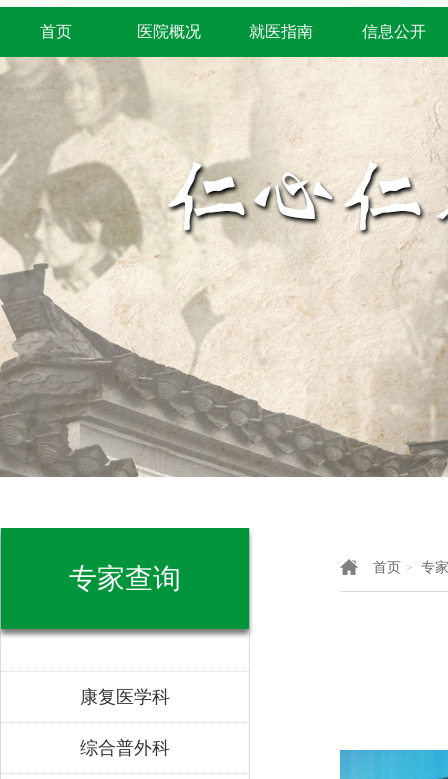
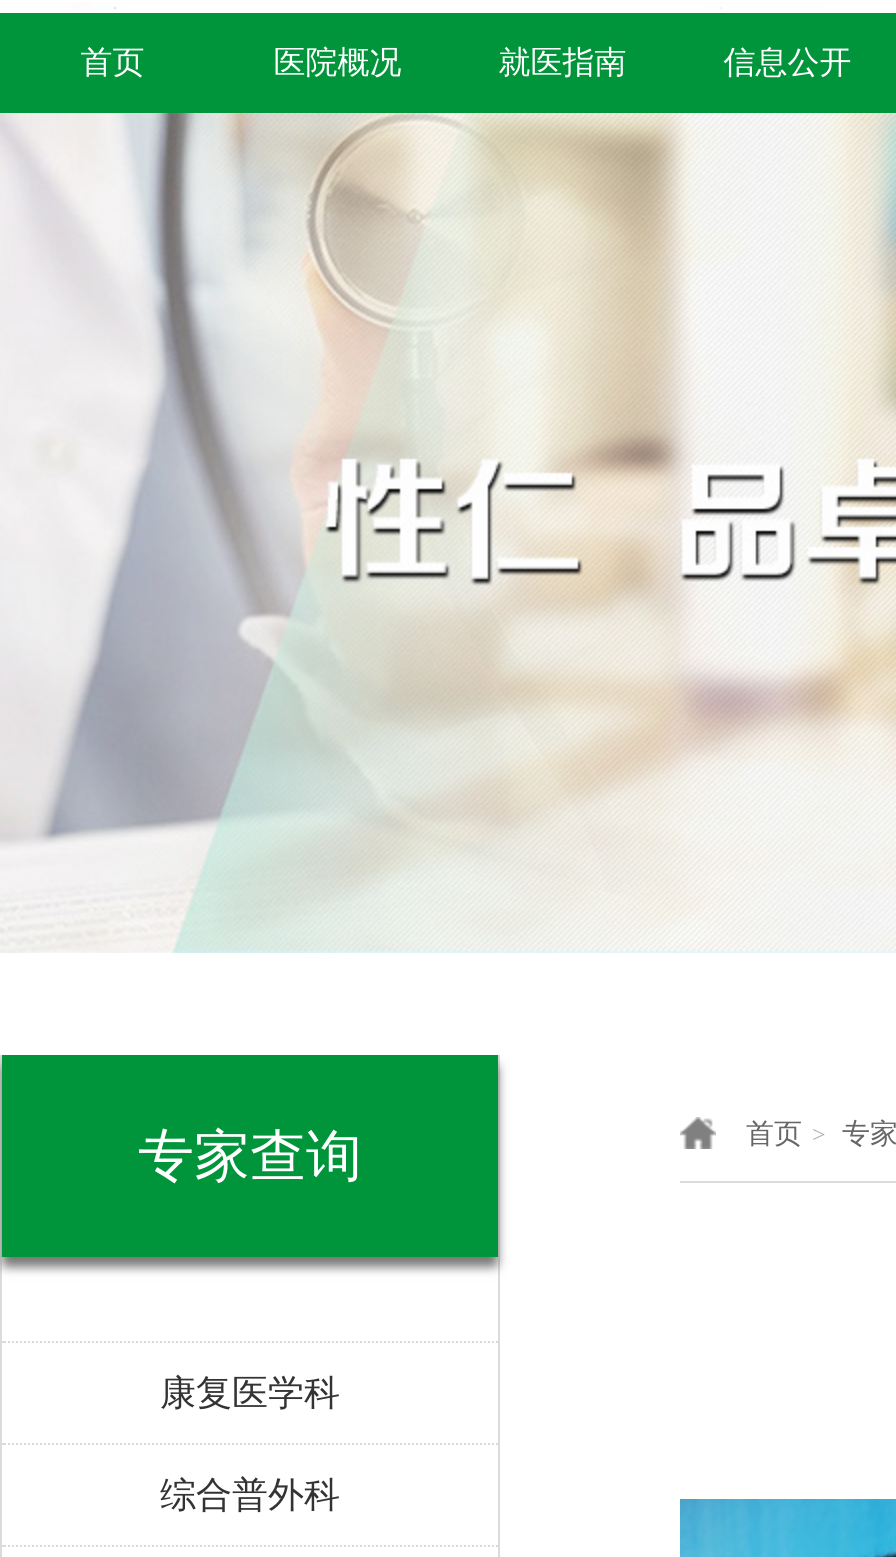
- [image]
+ [image]
